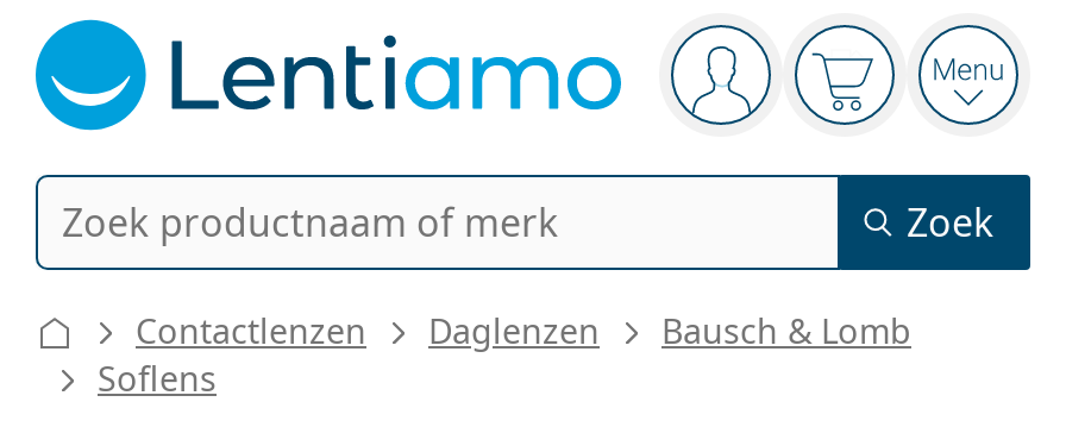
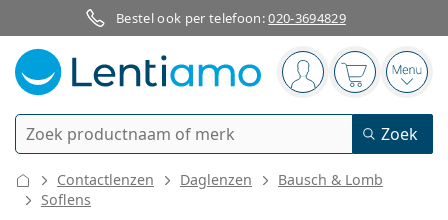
+ Bestel ook per telefoon: 020-3694829
